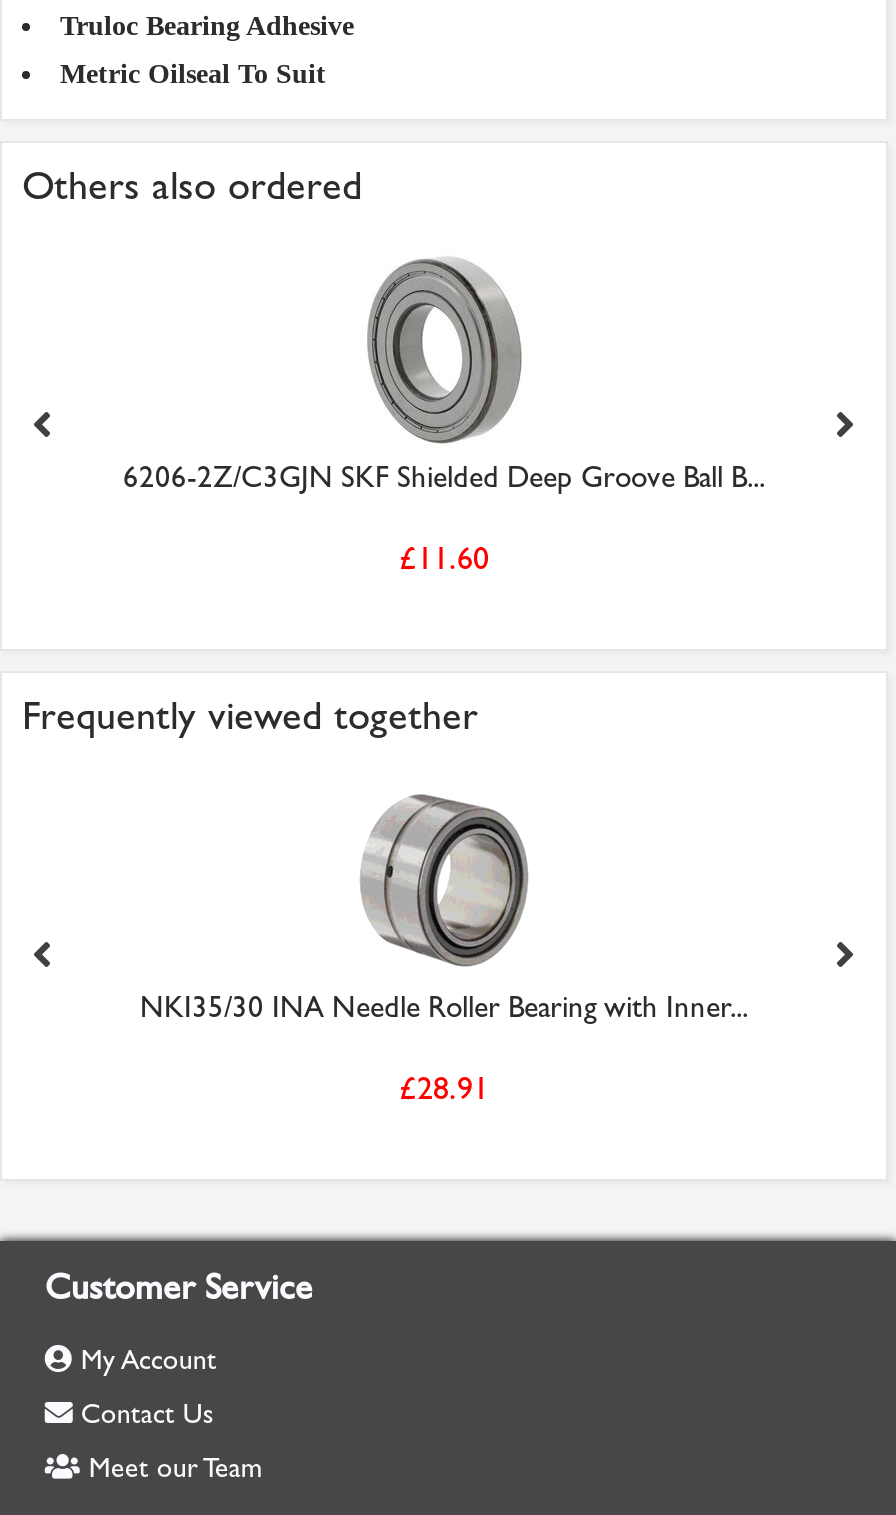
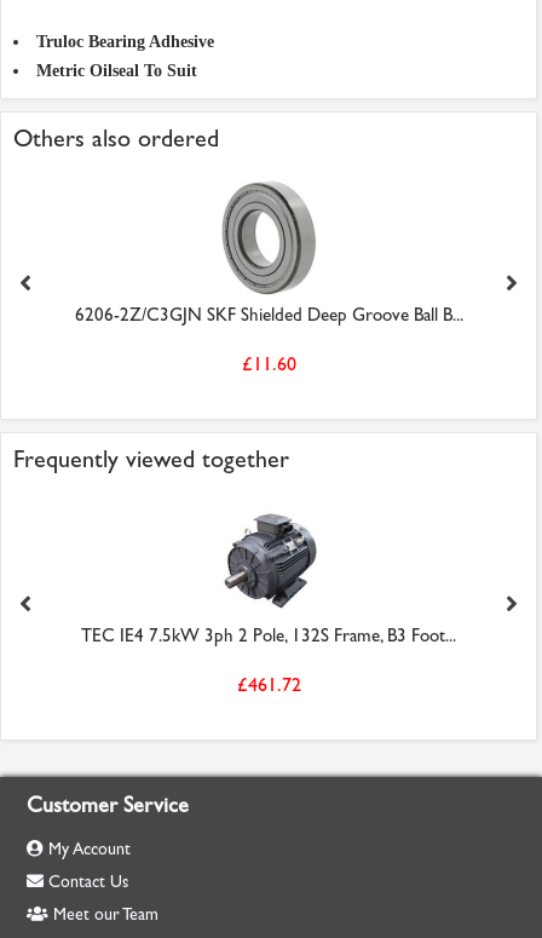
- [image]
- NKI35/30 INA Needle Roller Bearing with Inner...
+ [image]
+ TEC IE4 7.5kW 3ph 2 Pole, 132S Frame, B3 Foot...

- £28.91
+ £461.72
